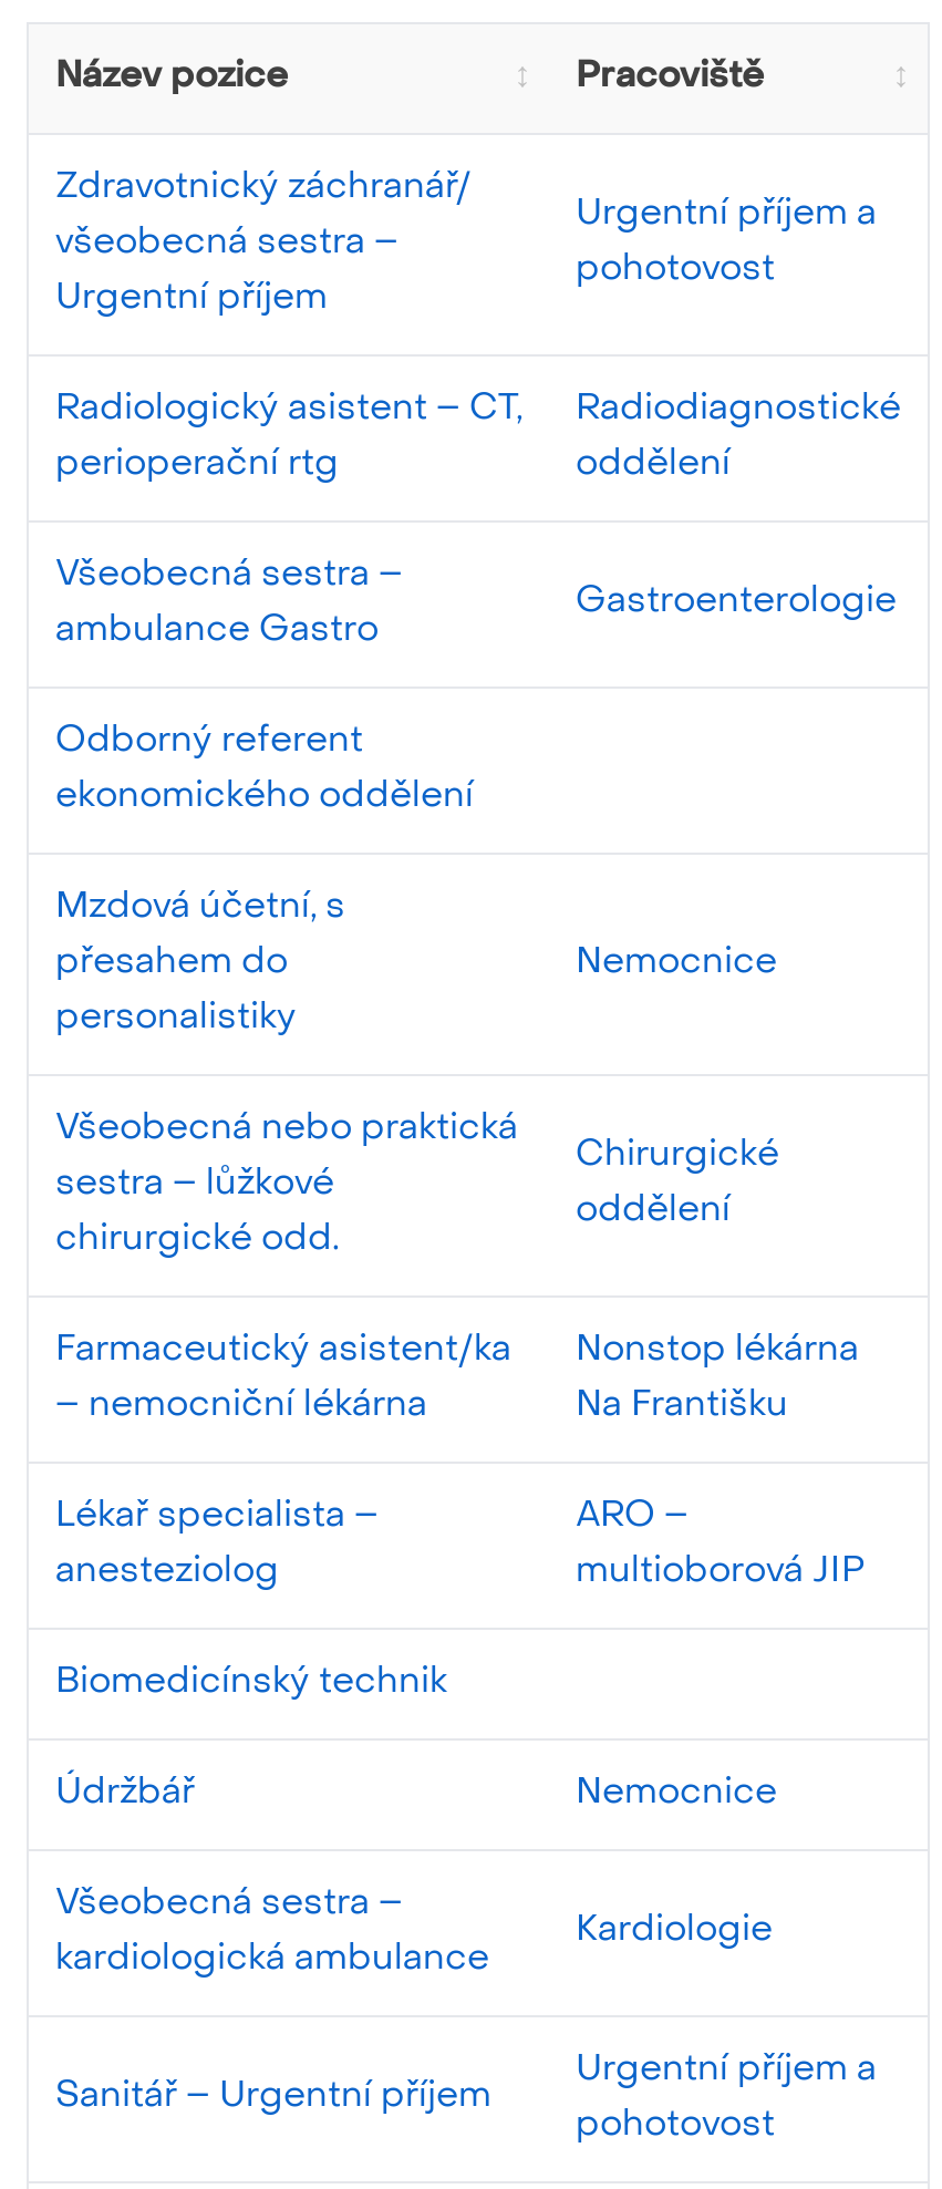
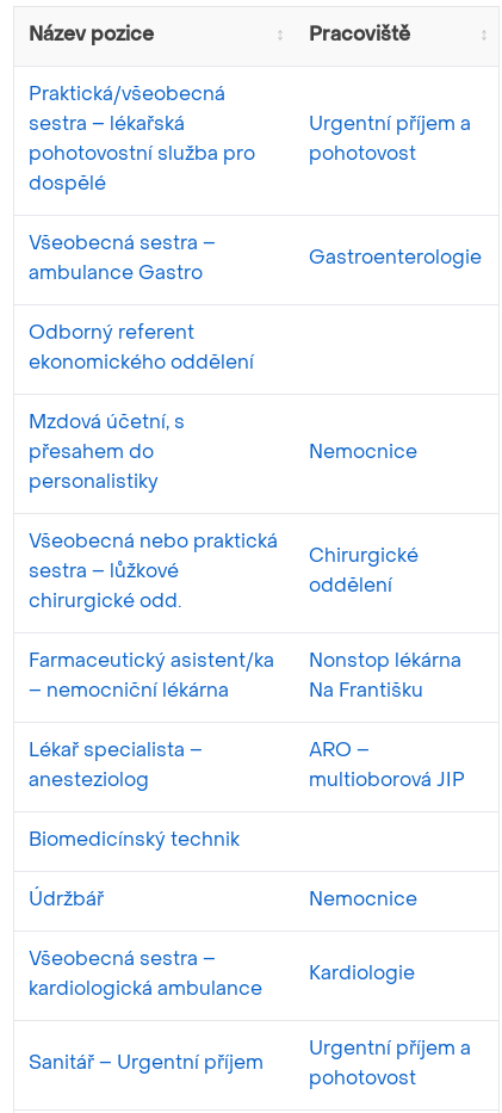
- Zdravotnický záchranář/
- všeobecná sestra –
- Urgentní příjem
+ Praktická/všeobecná
+ sestra – lékařská
+ pohotovostní služba pro
+ dospělé

- Radiologický asistent – CT,
- perioperační rtg

- Radiodiagnostické
- oddělení
